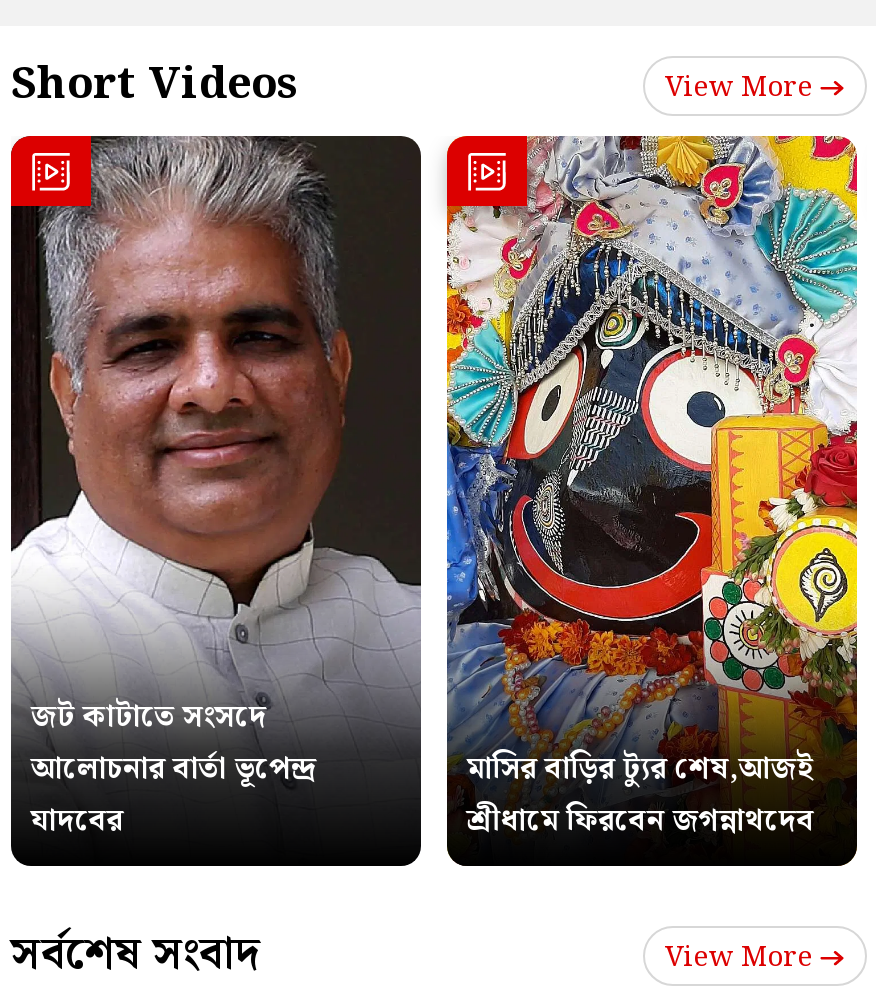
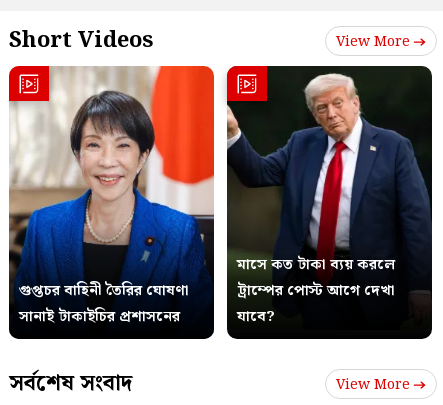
- [image]
- জট কাটাতে সংসদে
- আলোচনার বার্তা ভূপেন্দ্র
- যাদবের
+ [image]
+ গুপ্তচর বাহিনী তৈরির ঘোষণা
+ সানাই টাকাইচির প্রশাসনের

- [image]
- মাসির বাড়ির ট্যুর শেষ,আজই
- শ্রীধামে ফিরবেন জগন্নাথদেব
+ [image]
+ মাসে কত টাকা ব্যয় করলে
+ ট্রাম্পের পোস্ট আগে দেখা
+ যাবে?
